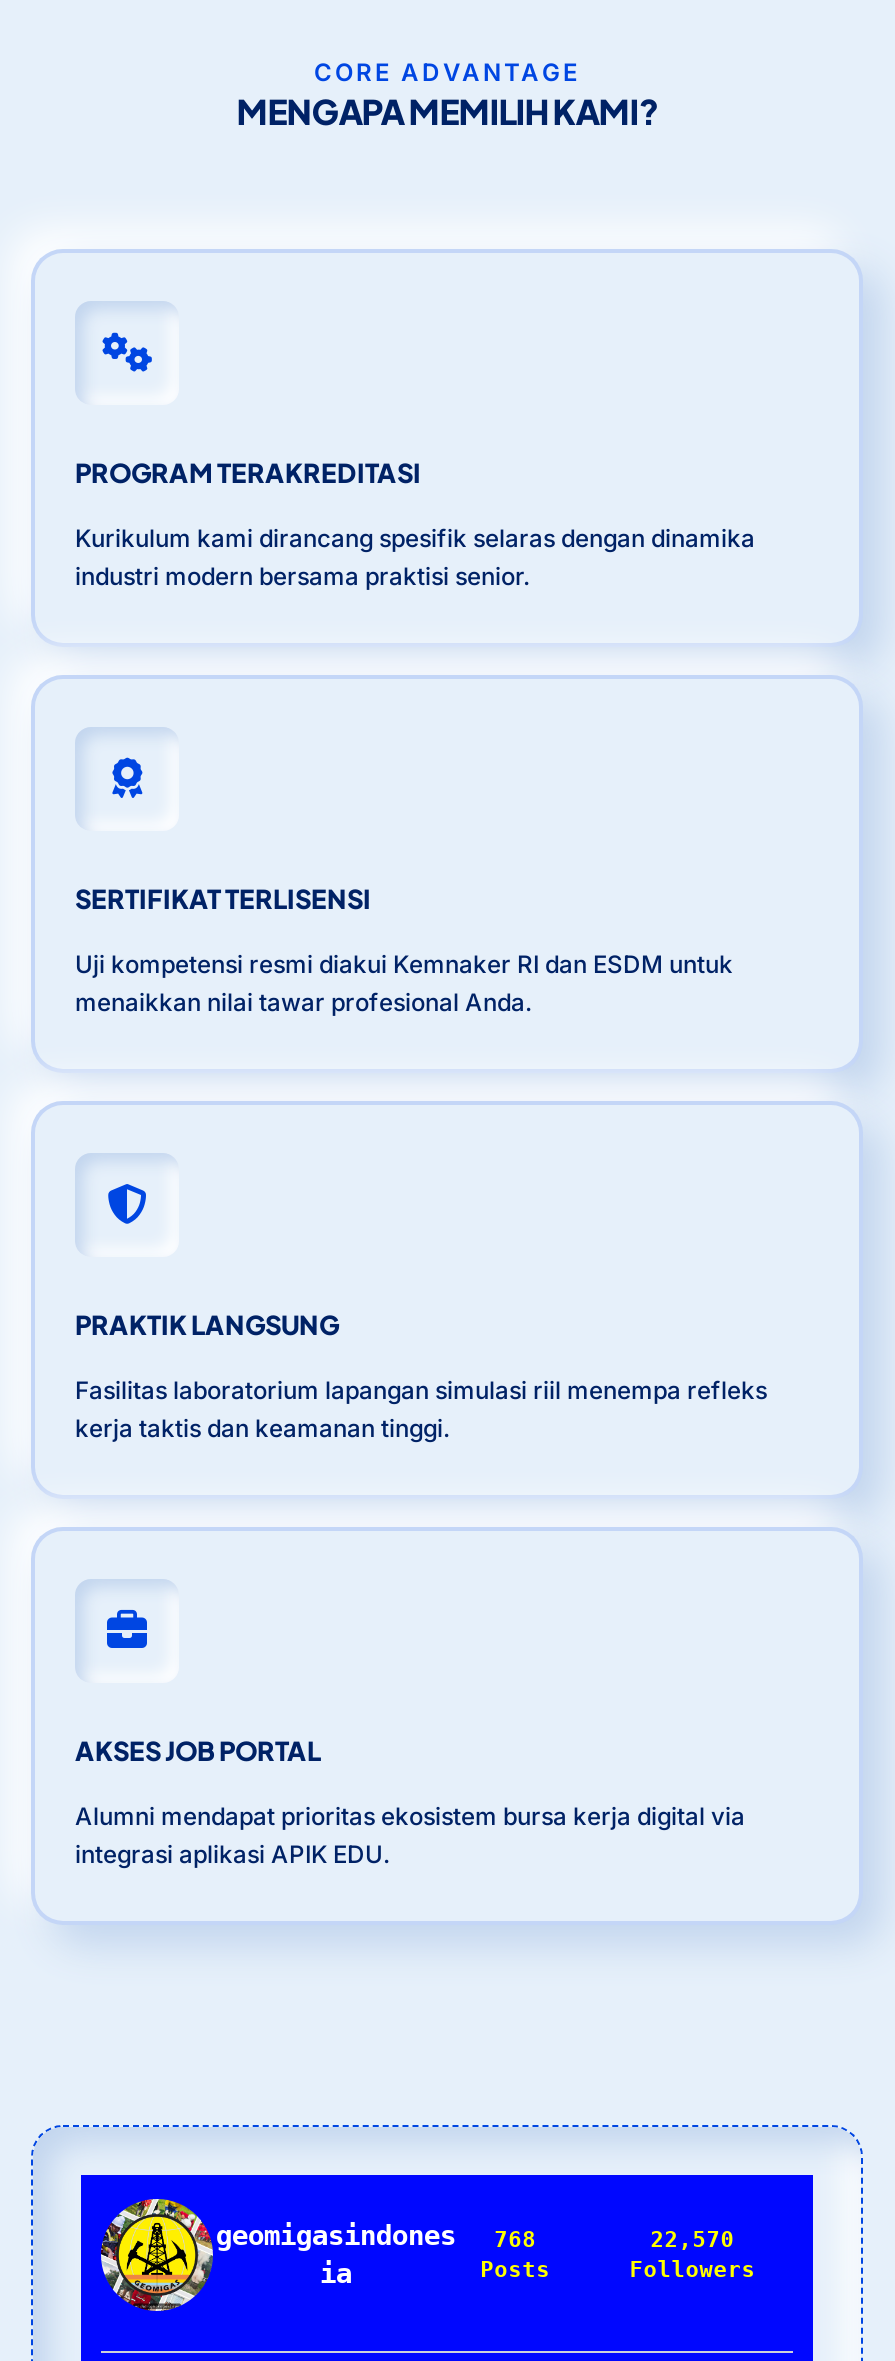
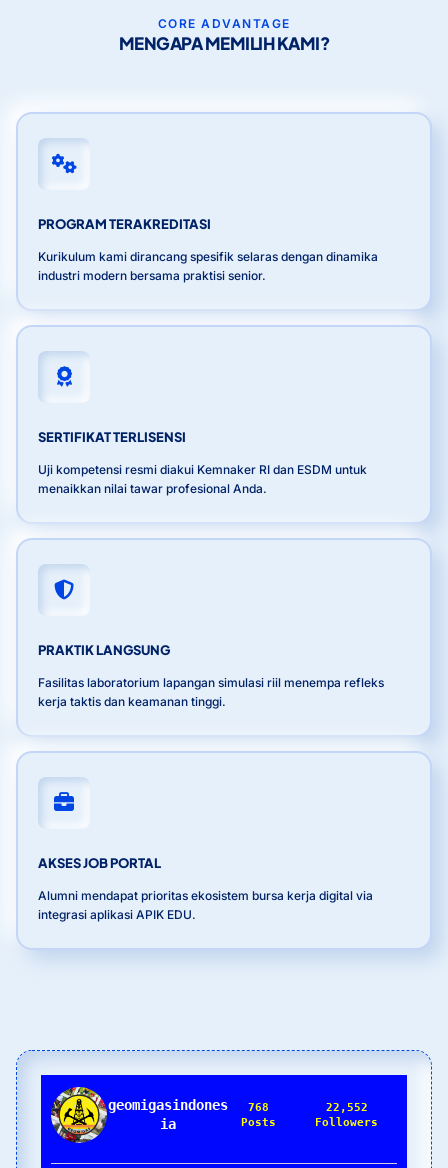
- 22,570
+ 22,552
